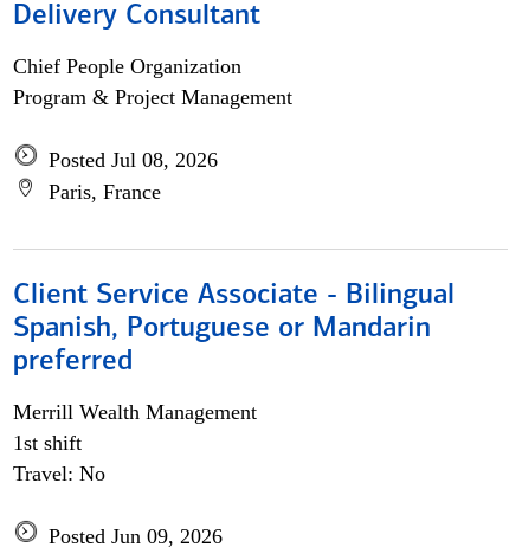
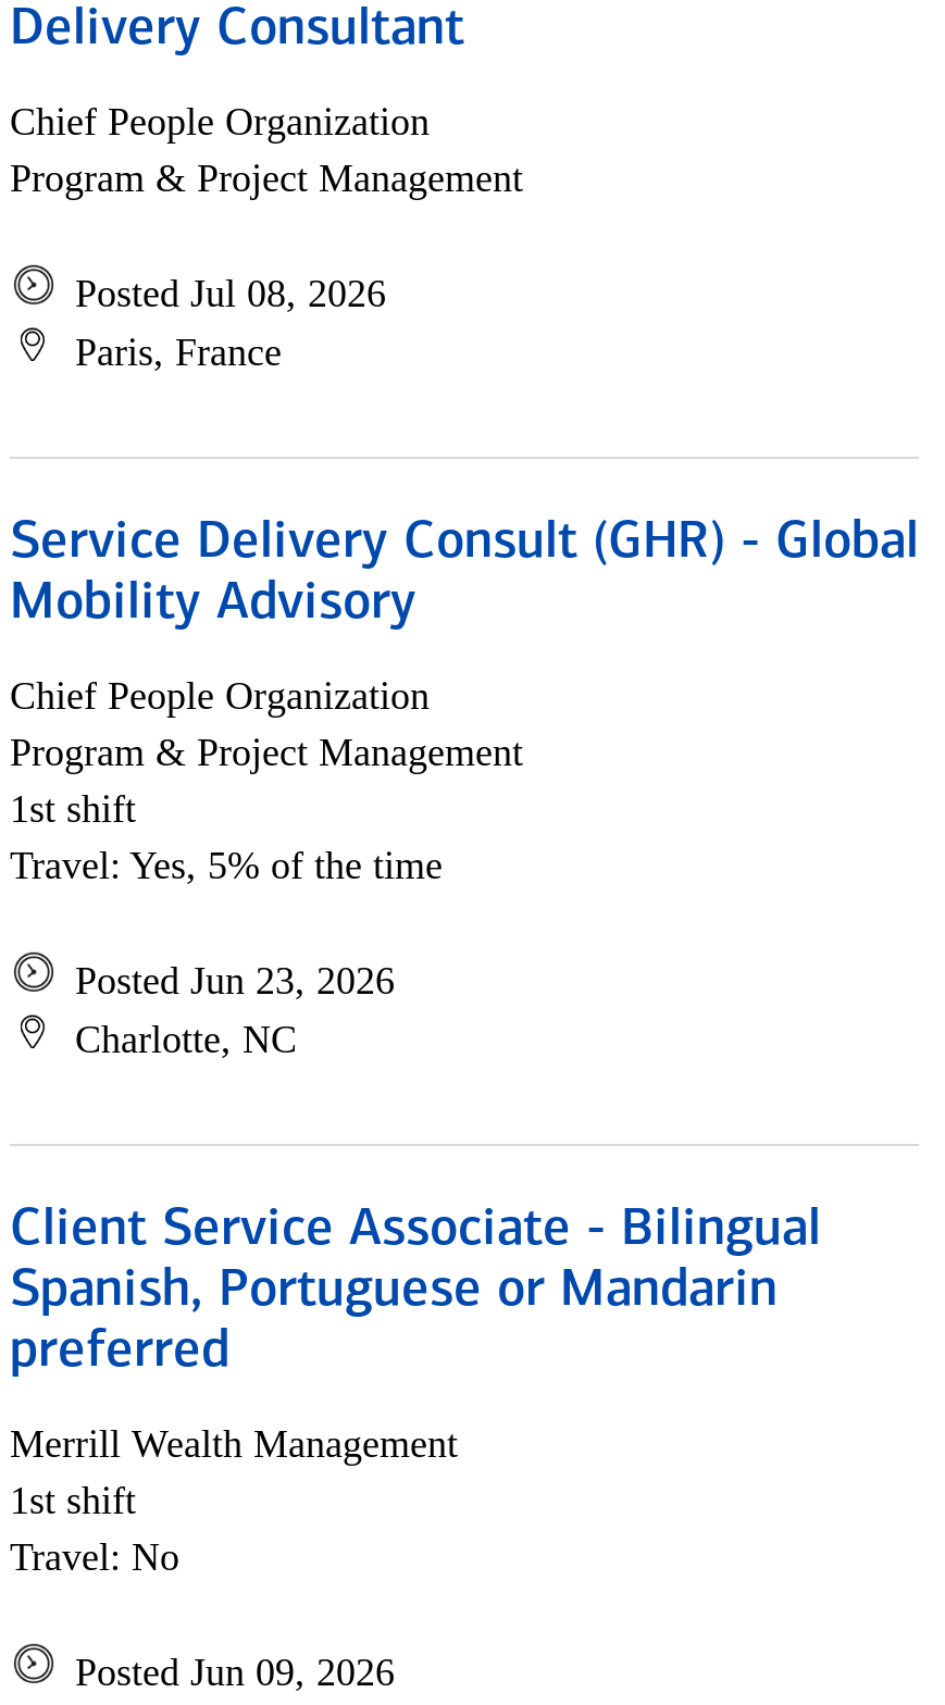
+ Service Delivery Consult (GHR) - Global
+ Mobility Advisory
+ Chief People Organization
+ Program & Project Management
+ 1st shift
+ Travel: Yes, 5% of the time
+ Posted Jun 23, 2026
+ Charlotte, NC
